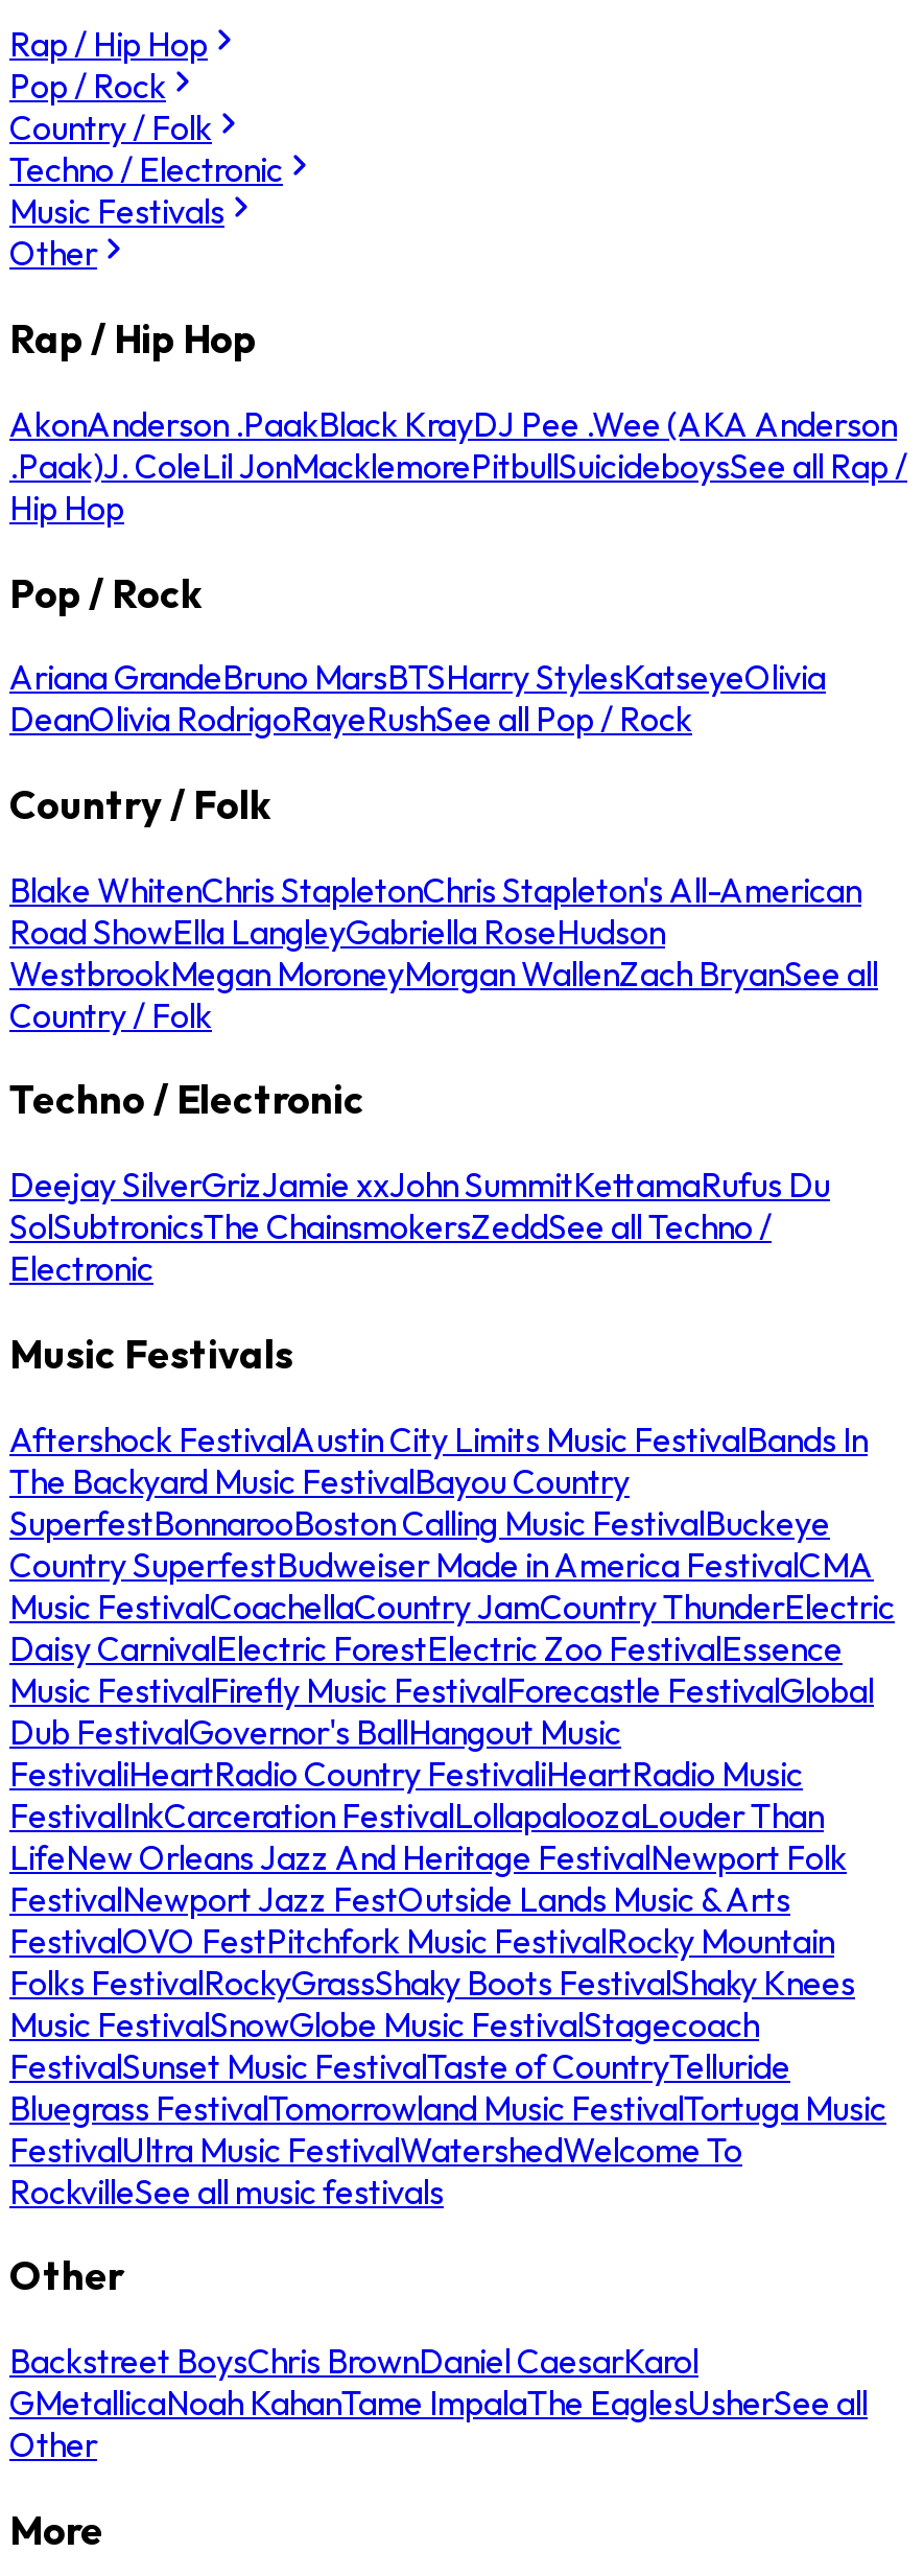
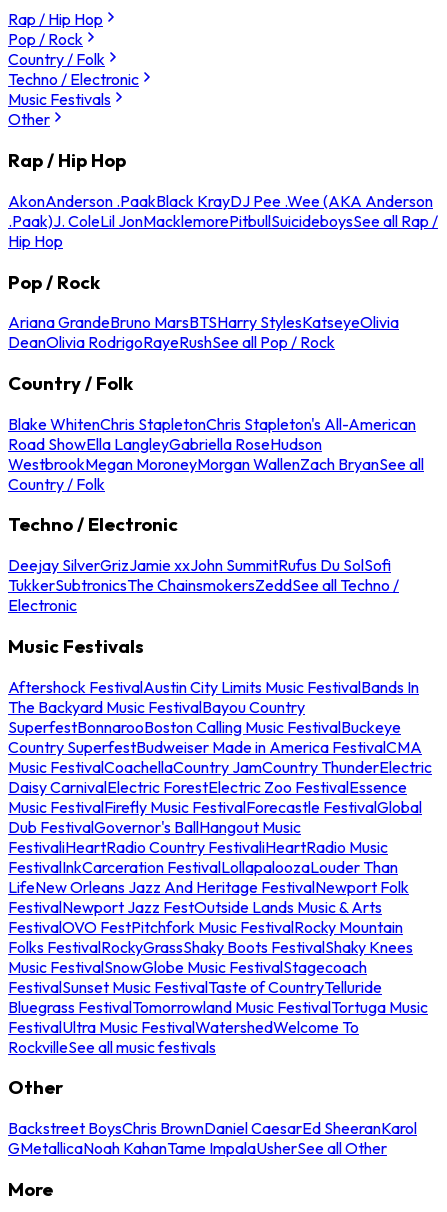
- Deejay SilverGrizJamie xxJohn SummitKettamaRufus Du
- SolSubtronicsThe ChainsmokersZeddSee all Techno /
+ Deejay SilverGrizJamie xxJohn SummitRufus Du SolSofi
+ TukkerSubtronicsThe ChainsmokersZeddSee all Techno /

- Backstreet BoysChris BrownDaniel CaesarKarol
- GMetallicaNoah KahanTame ImpalaThe EaglesUsherSee all
- Other
+ Backstreet BoysChris BrownDaniel CaesarEd SheeranKarol
+ GMetallicaNoah KahanTame ImpalaUsherSee all Other
